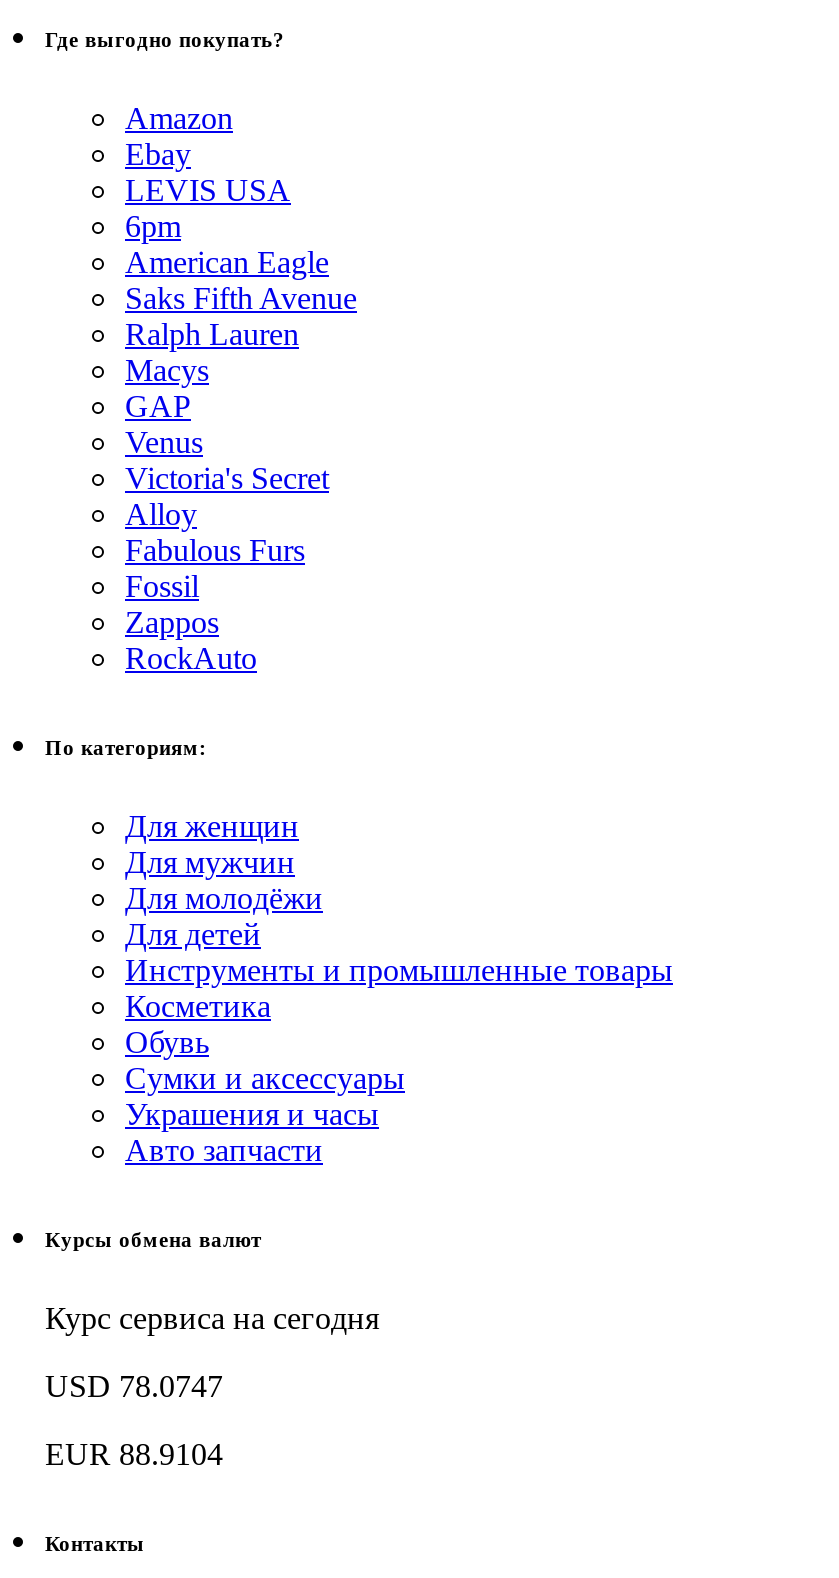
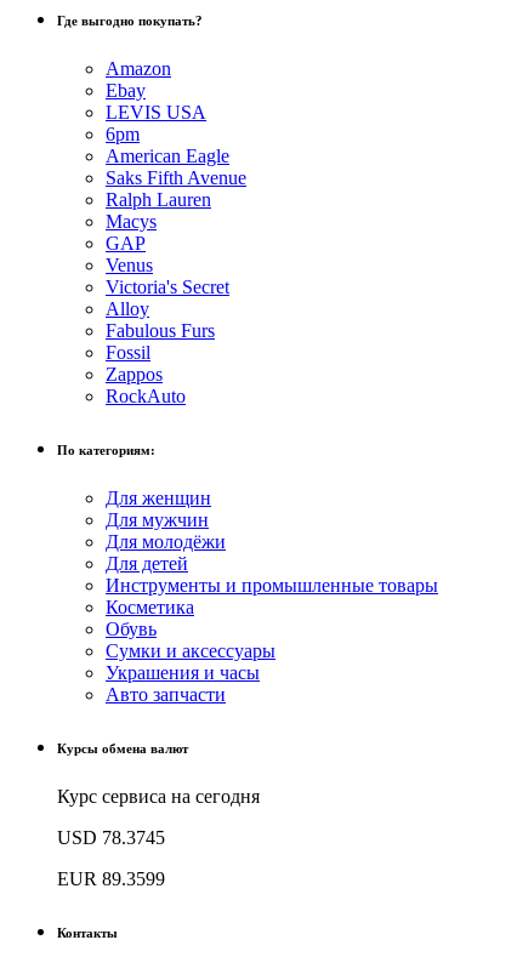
- USD 78.0747
+ USD 78.3745

- EUR 88.9104
+ EUR 89.3599
